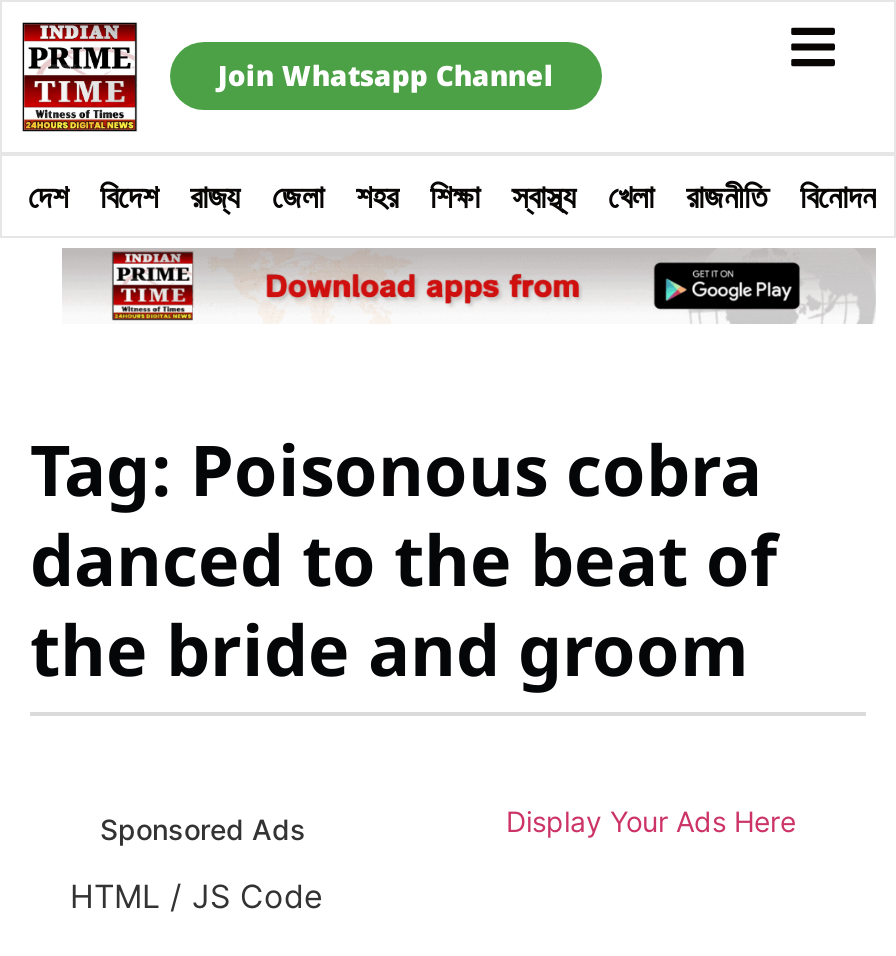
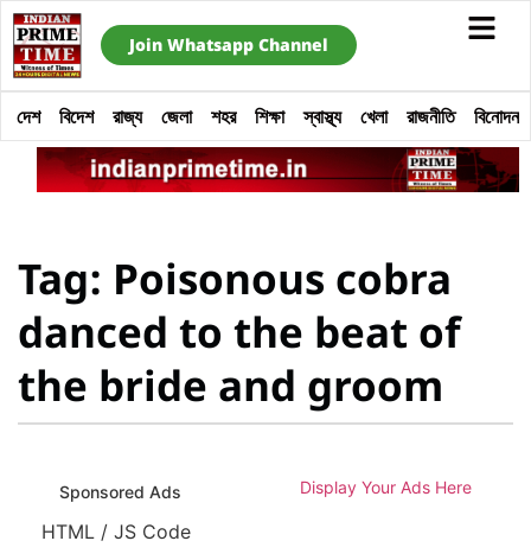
- [image]
+ [image]
